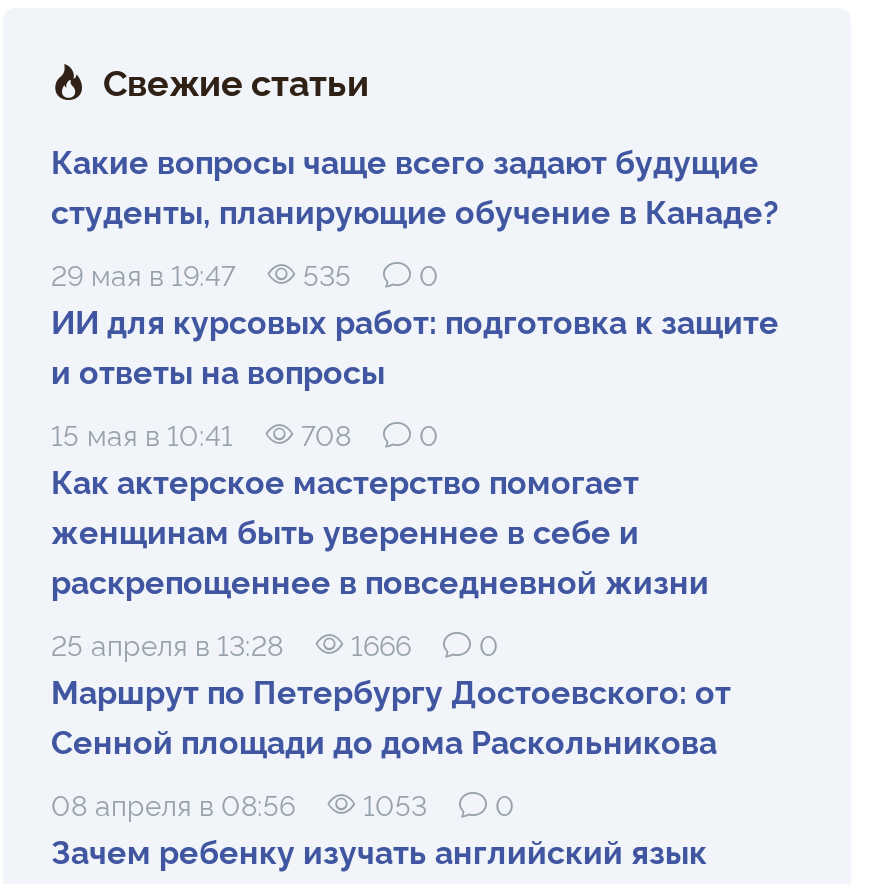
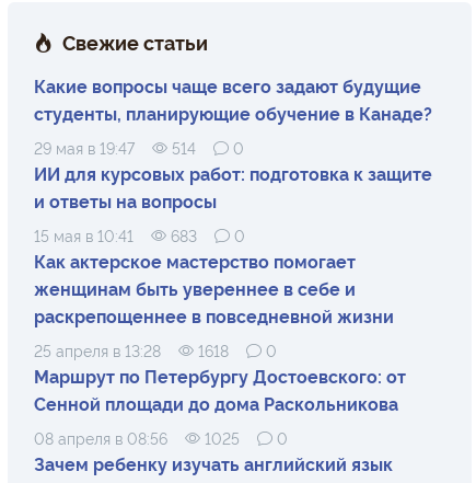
- 535
+ 514

- 708
+ 683

- 1666
+ 1618

- 1053
+ 1025
